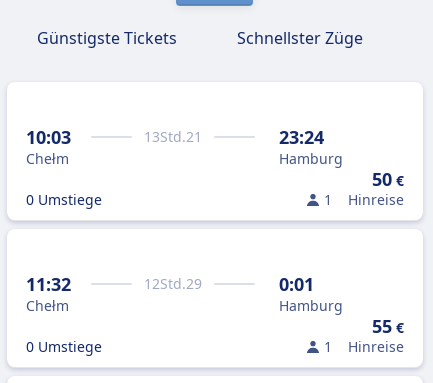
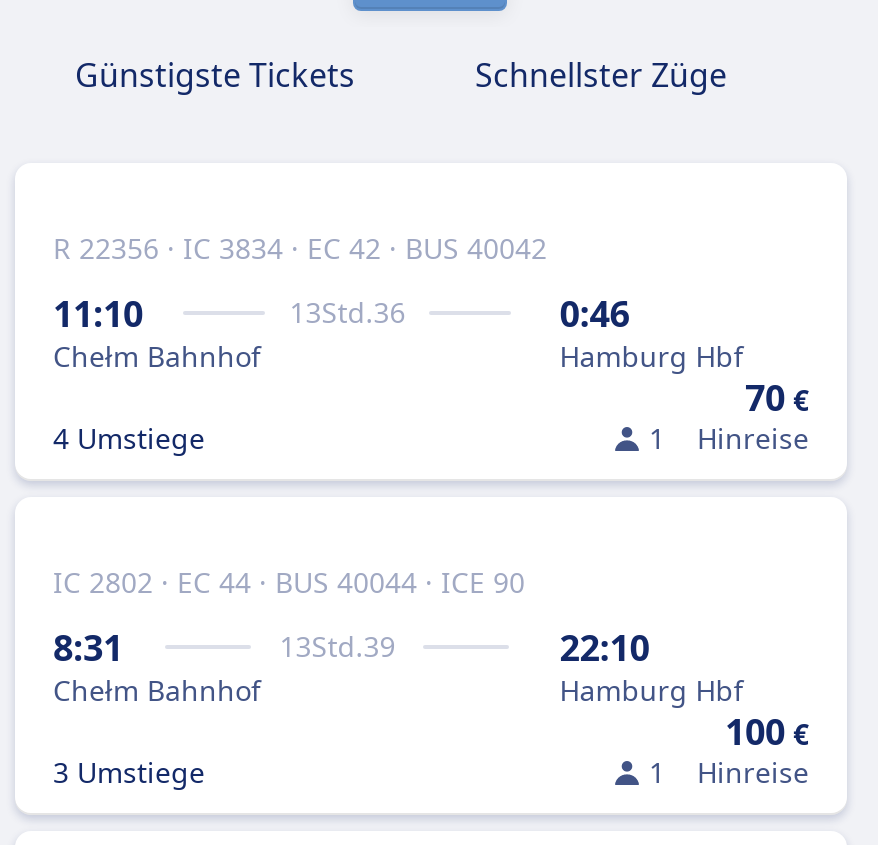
- 10:03
- 13Std.21
- Chełm
+ R 22356 · IC 3834 · EC 42 · BUS 40042
+ 11:10
+ 13Std.36
+ Chełm Bahnhof

- 23:24
- Hamburg
- 50 €
+ 0:46
+ Hamburg Hbf
+ 70 €

- 0 Umstiege
+ 4 Umstiege

- 11:32
- 12Std.29
- Chełm
+ IC 2802 · EC 44 · BUS 40044 · ICE 90
+ 8:31
+ 13Std.39
+ Chełm Bahnhof

- 0:01
- Hamburg
- 55 €
+ 22:10
+ Hamburg Hbf
+ 100 €

- 0 Umstiege
+ 3 Umstiege
